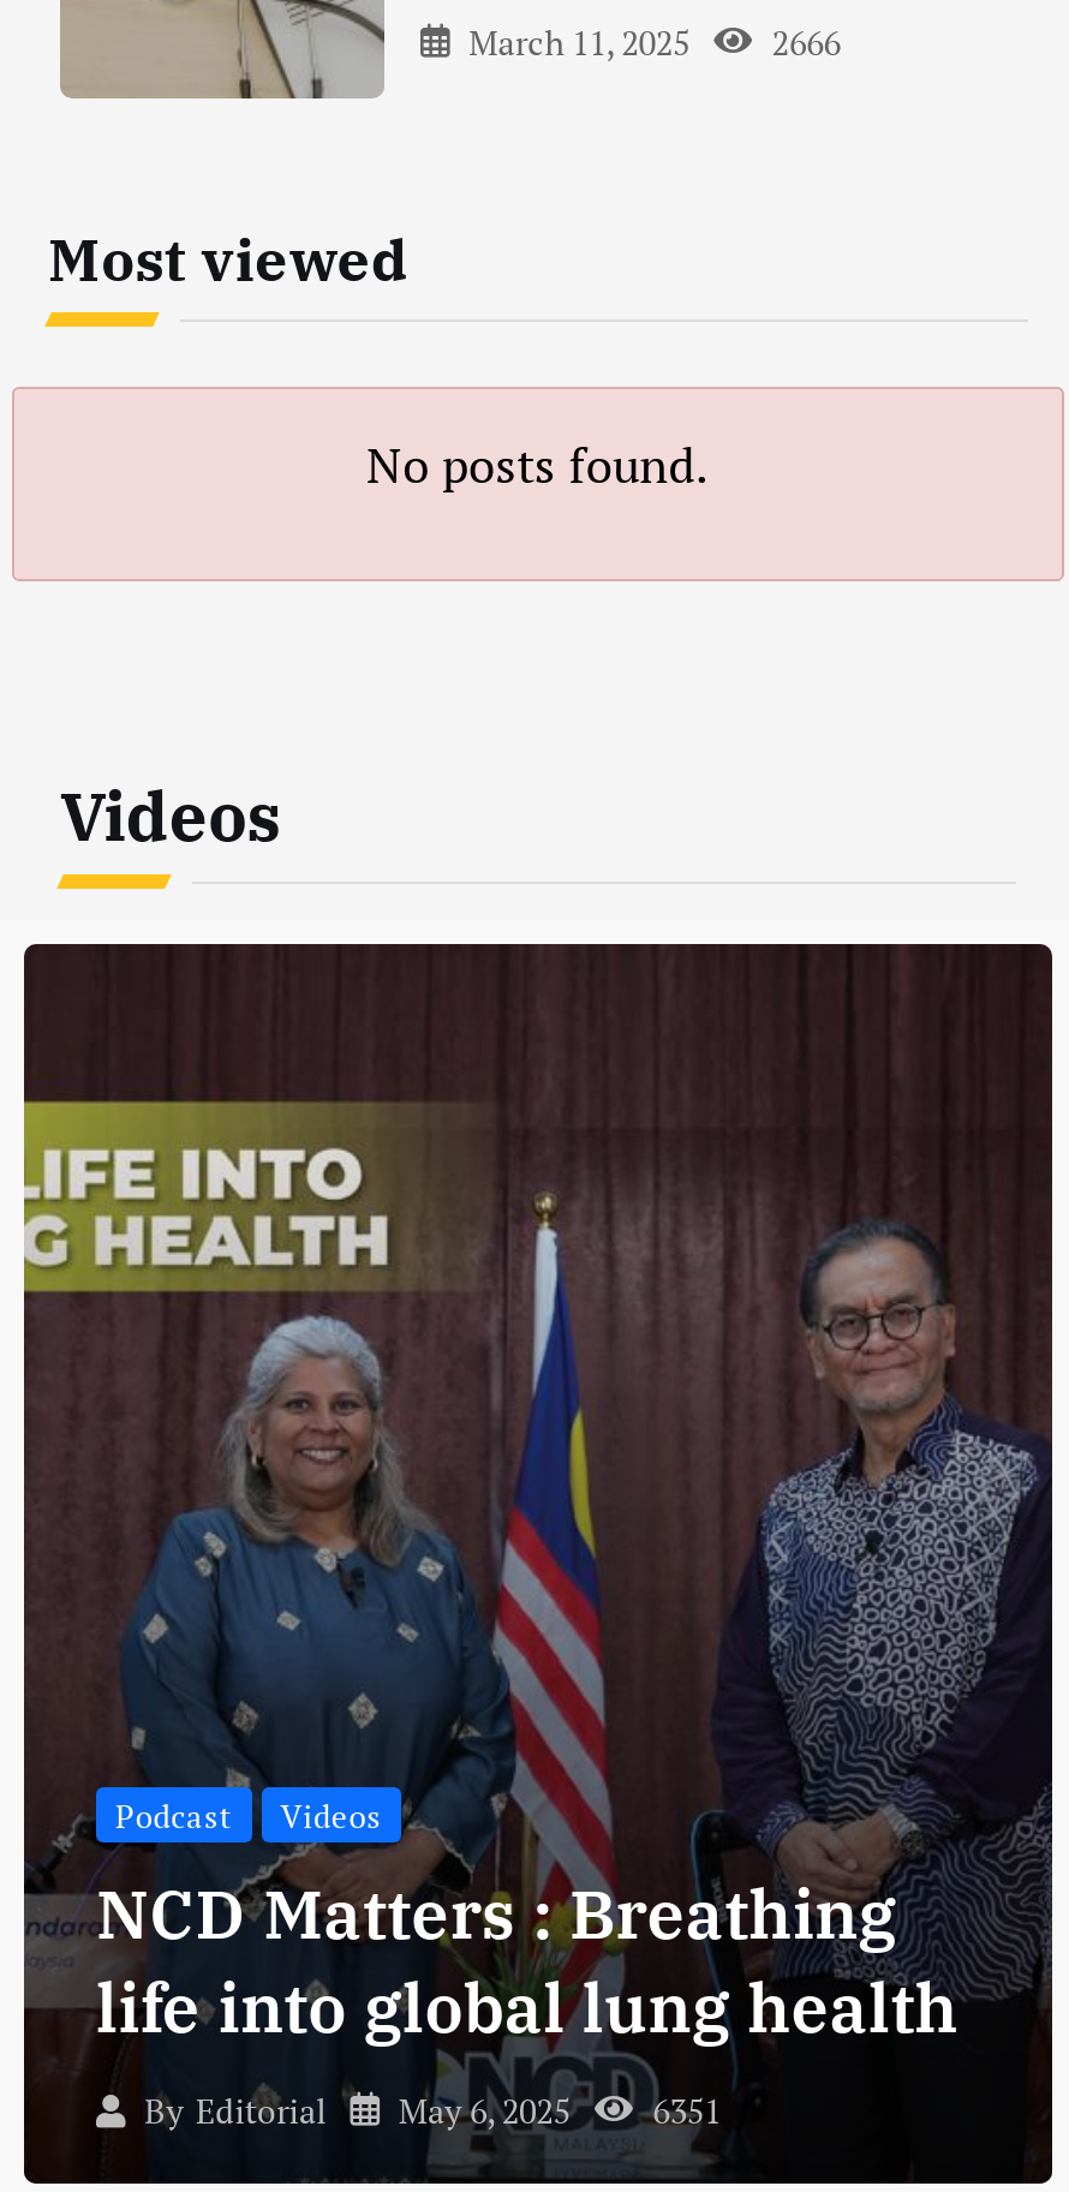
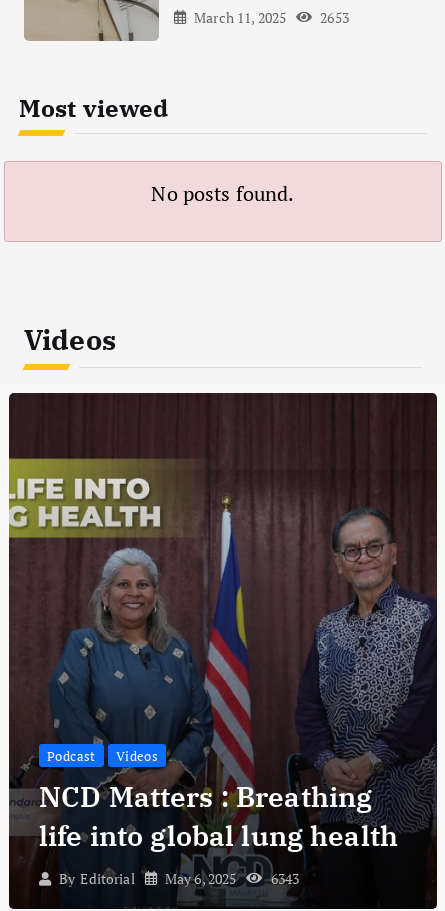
- March 11, 2025 2666
+ March 11, 2025 2653

- By Editorial May 6, 2025 6351
+ By Editorial May 6, 2025 6343
